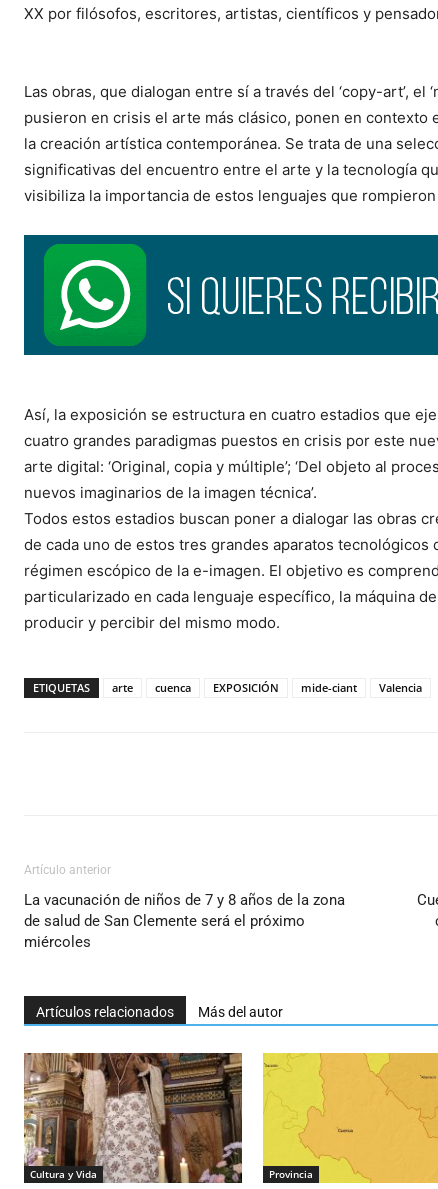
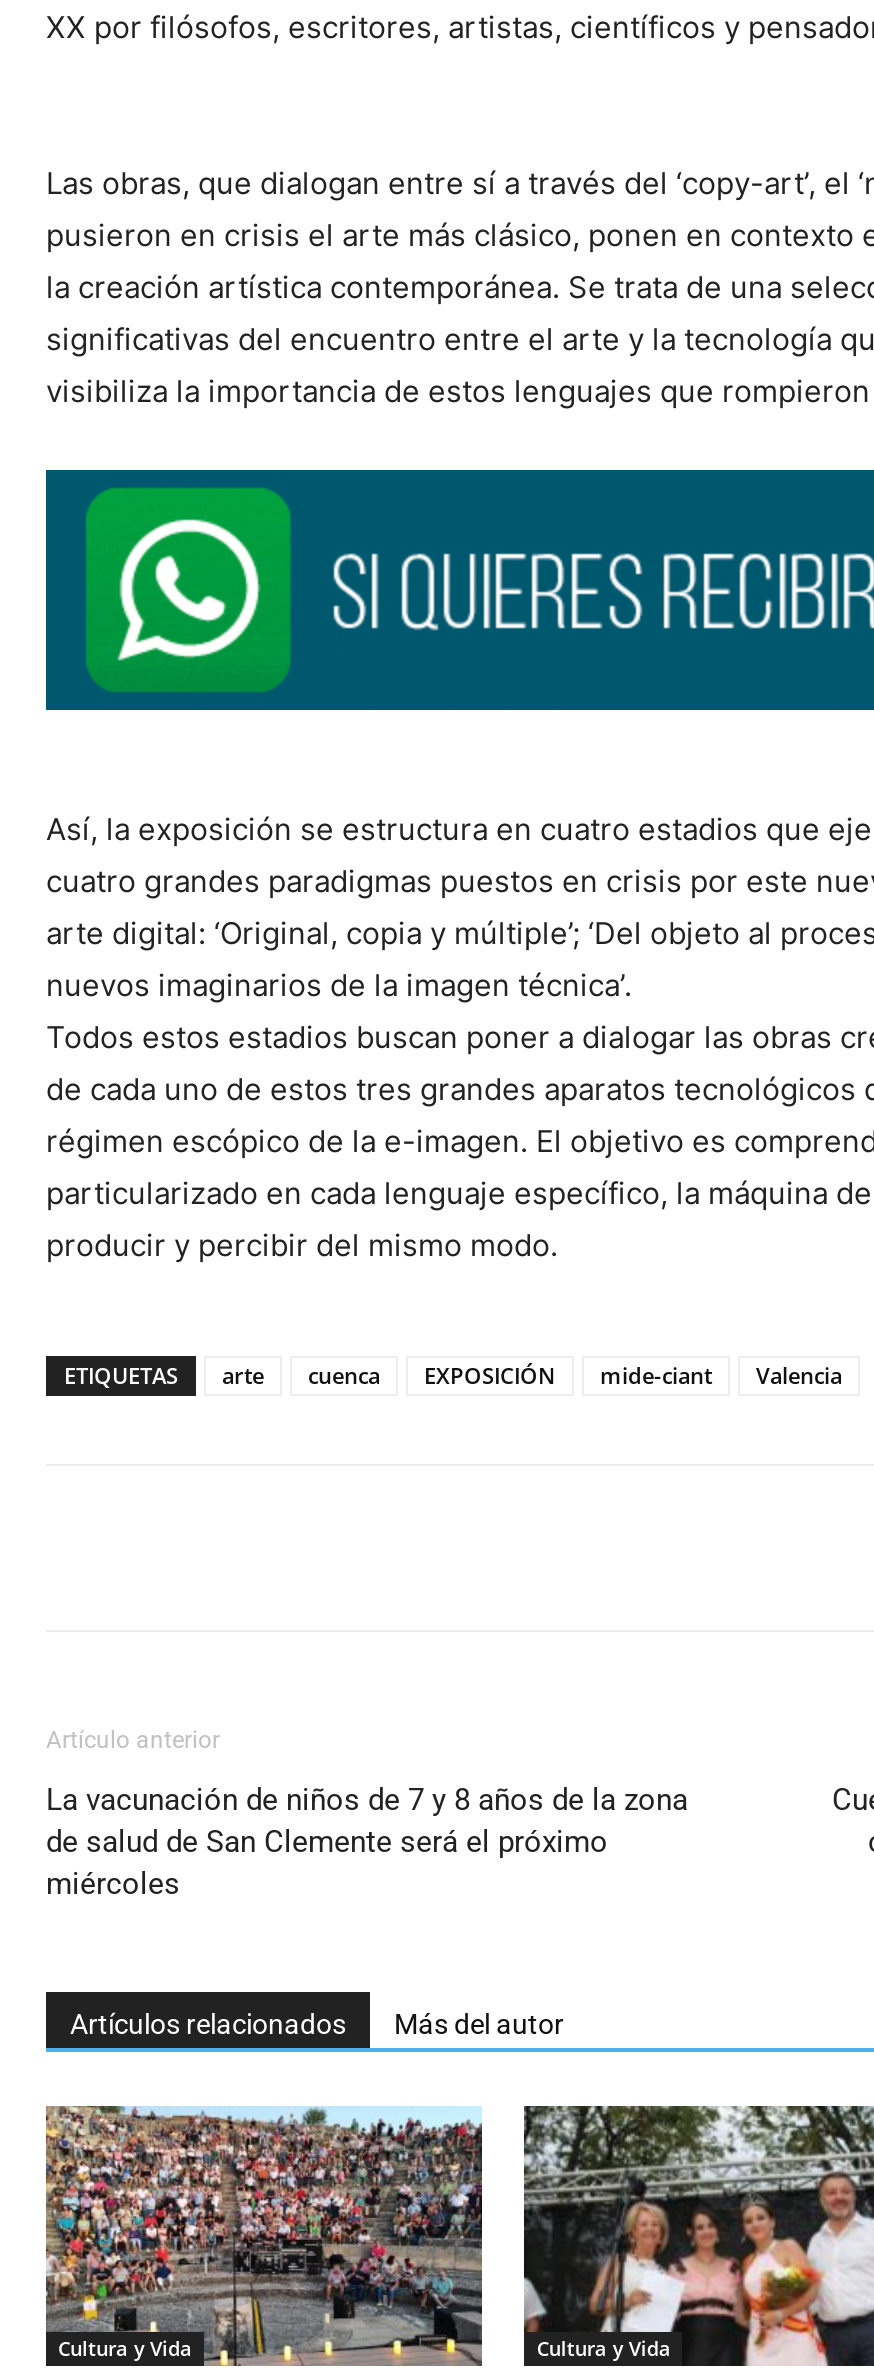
- [image]
- Provincia
+ [image]
+ Cultura y Vida

- [image]
+ [image]
